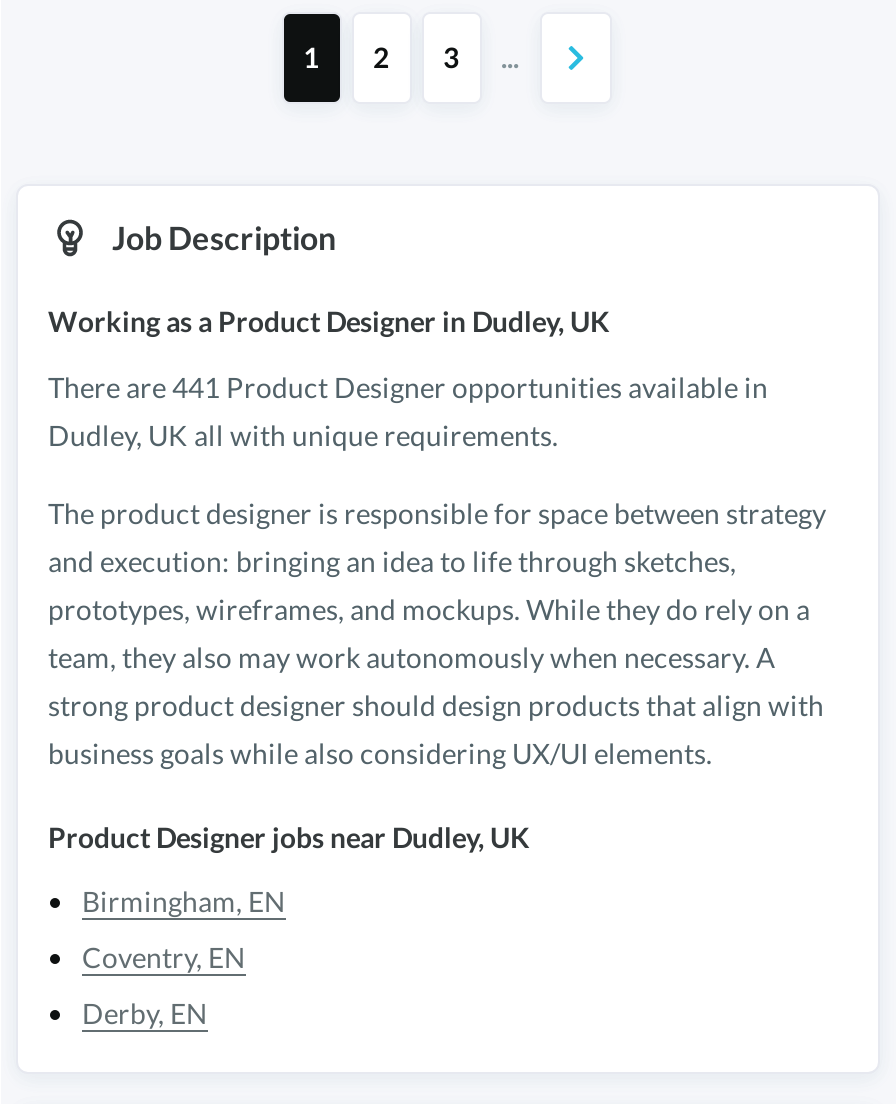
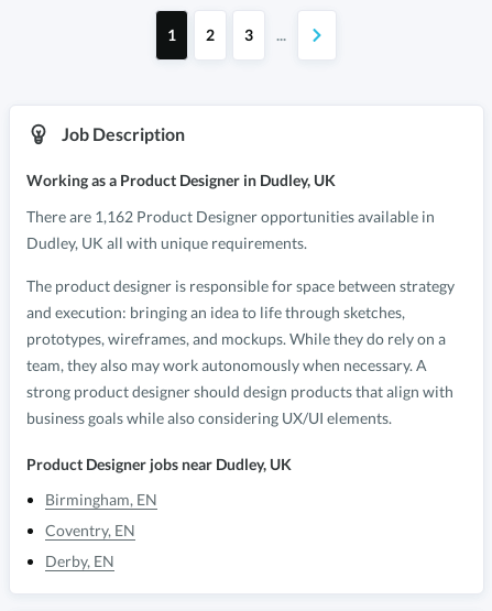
- There are 441 Product Designer opportunities available in
+ There are 1,162 Product Designer opportunities available in
